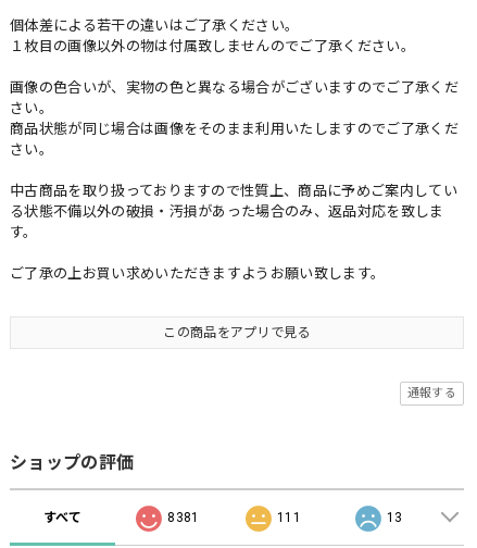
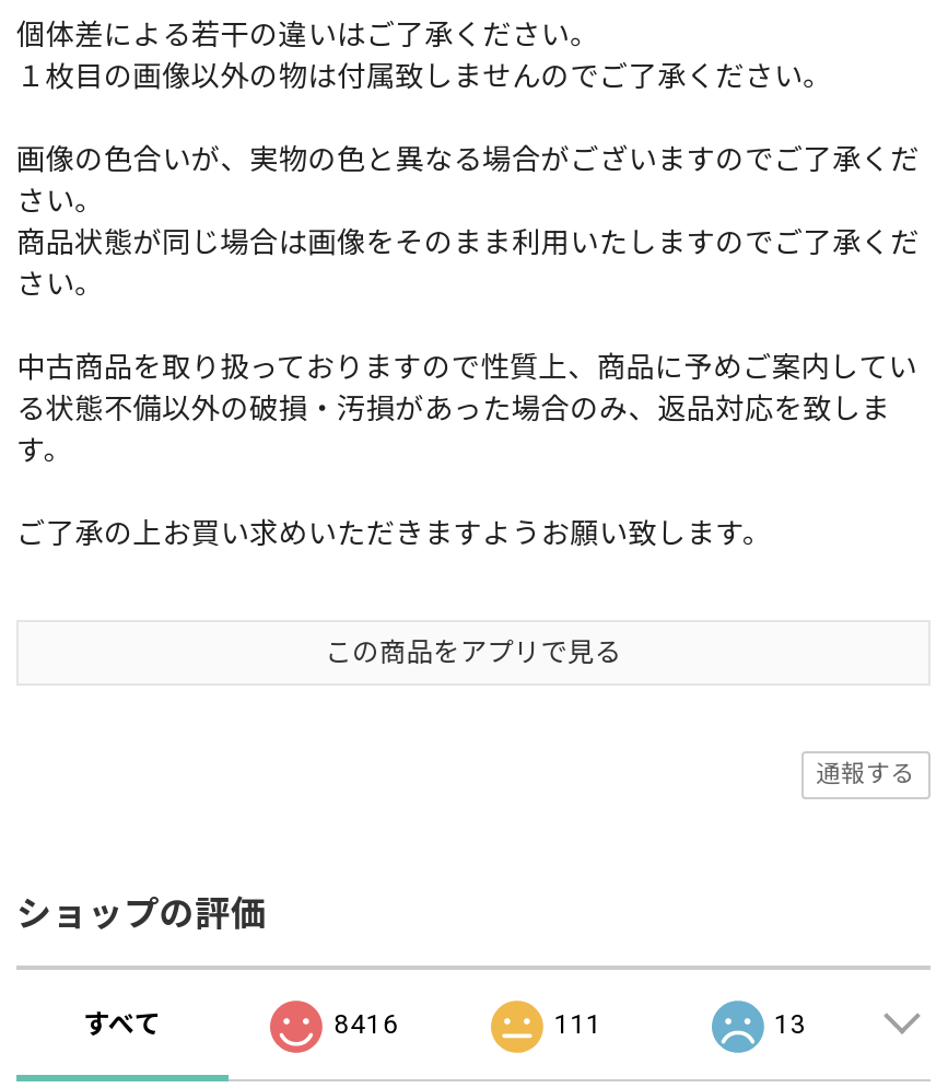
- 8381
+ 8416
